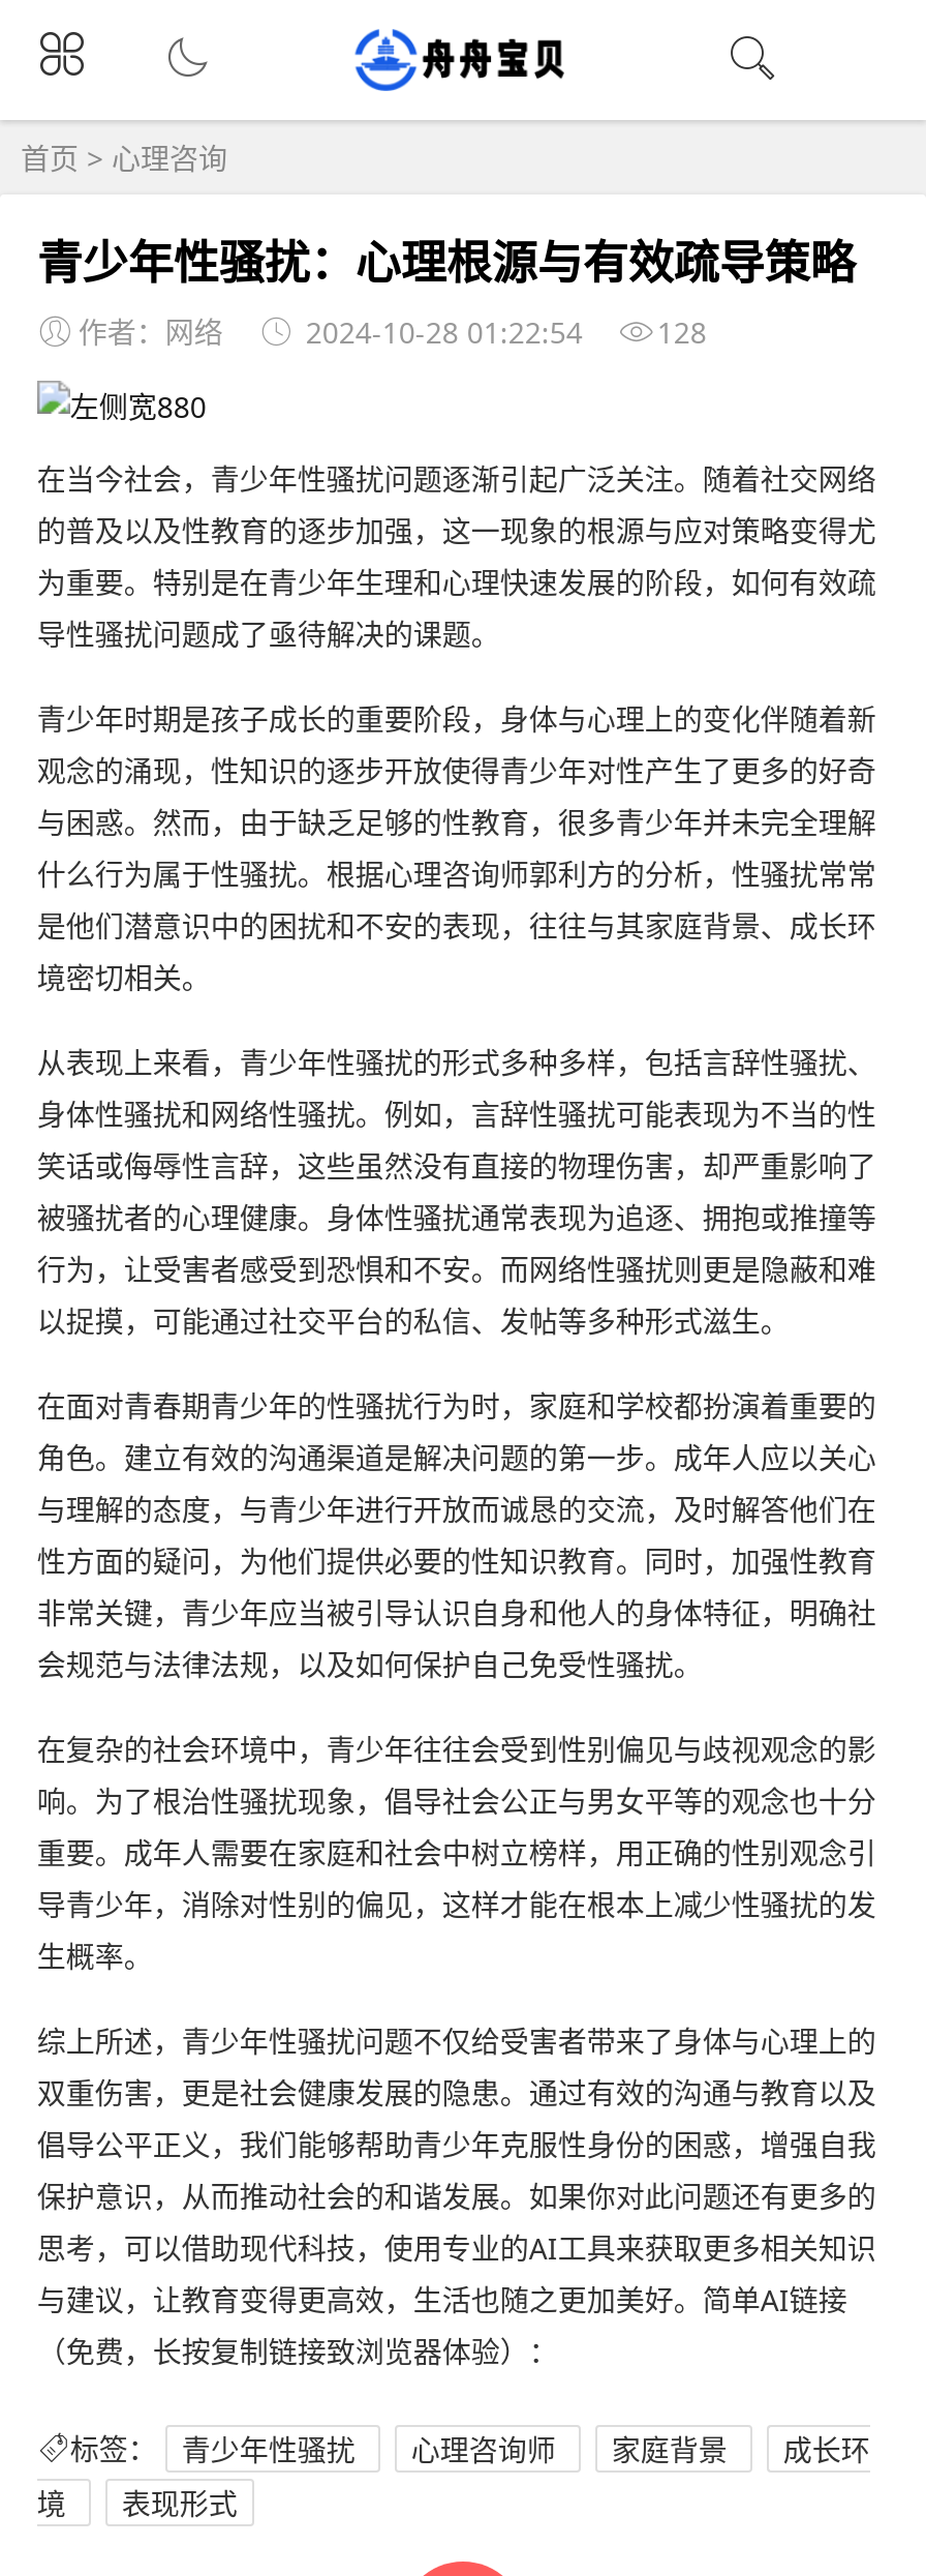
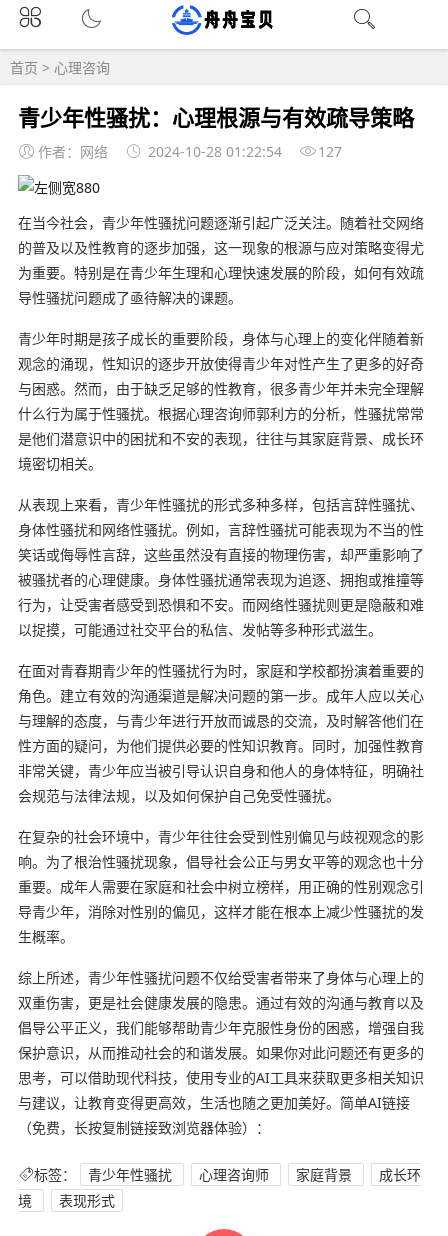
- 作者：网络 2024-10-28 01:22:54 128
+ 作者：网络 2024-10-28 01:22:54 127
